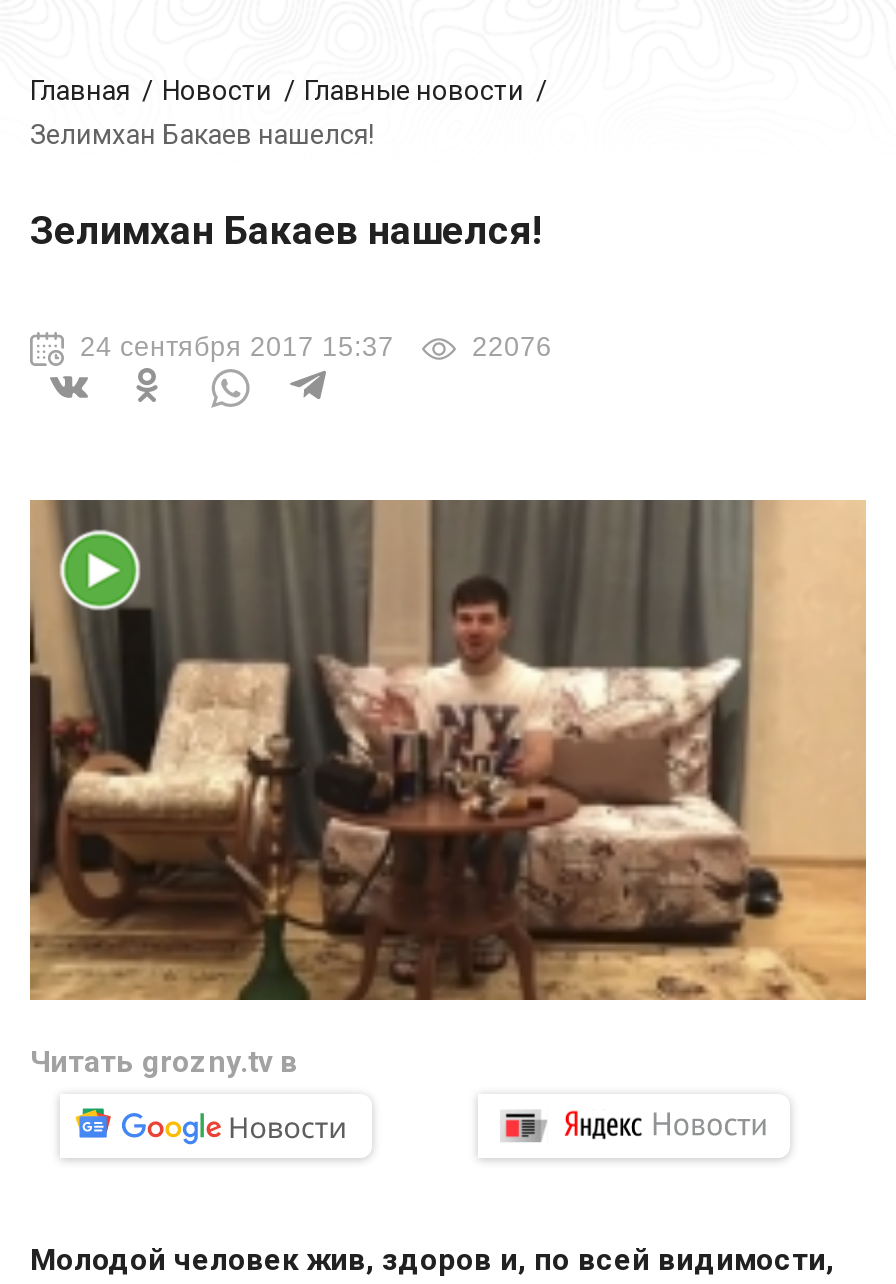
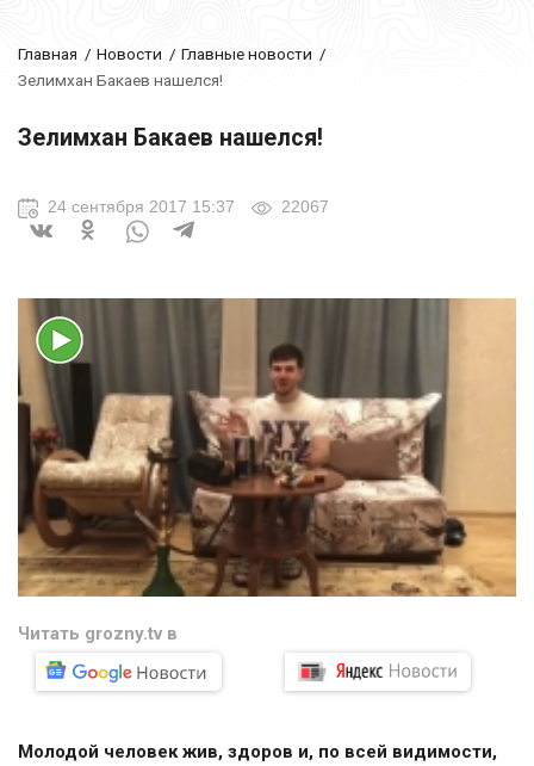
- 22076
+ 22067
